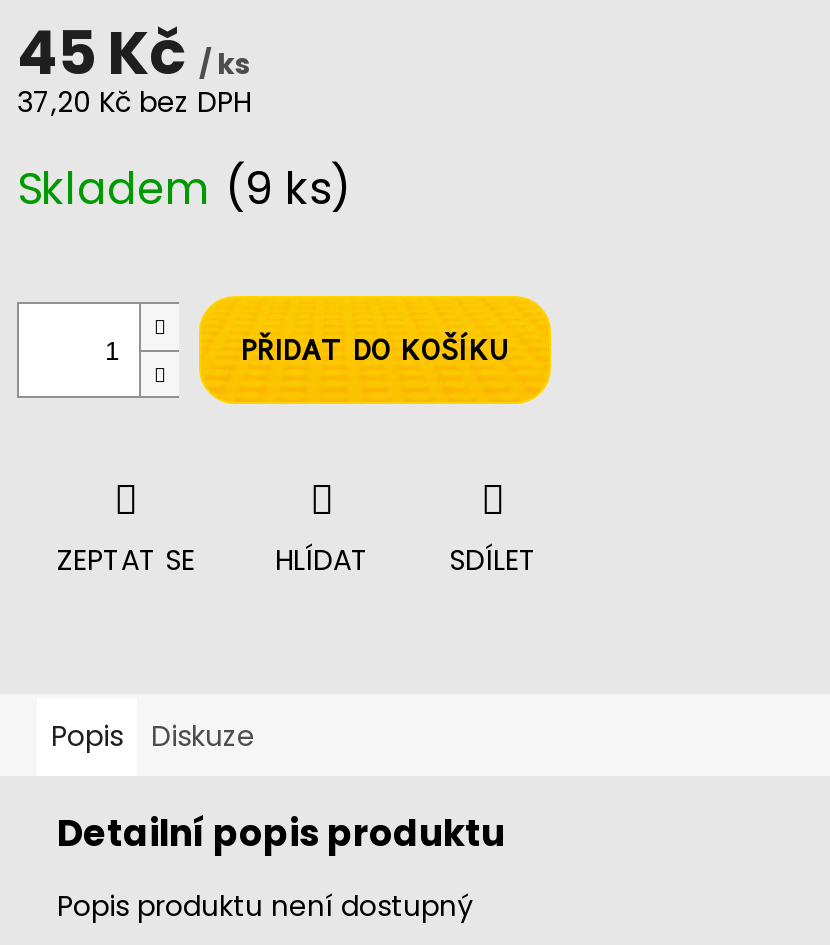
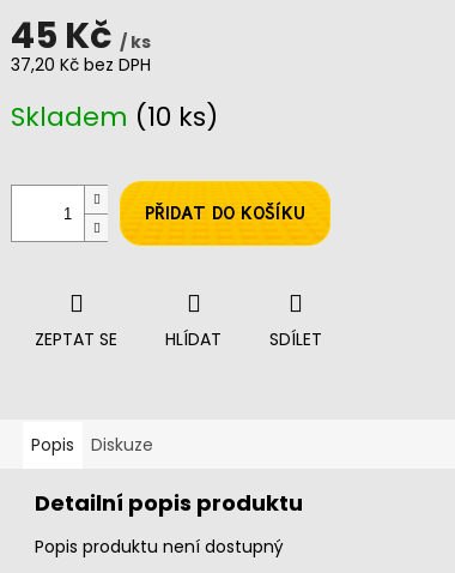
- Skladem (9 ks)
+ Skladem (10 ks)
